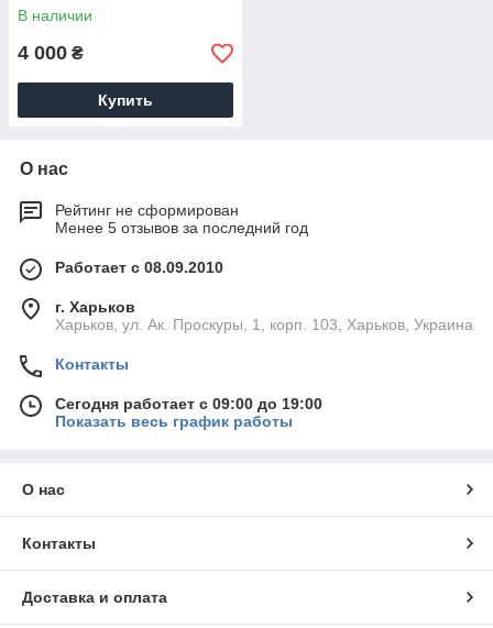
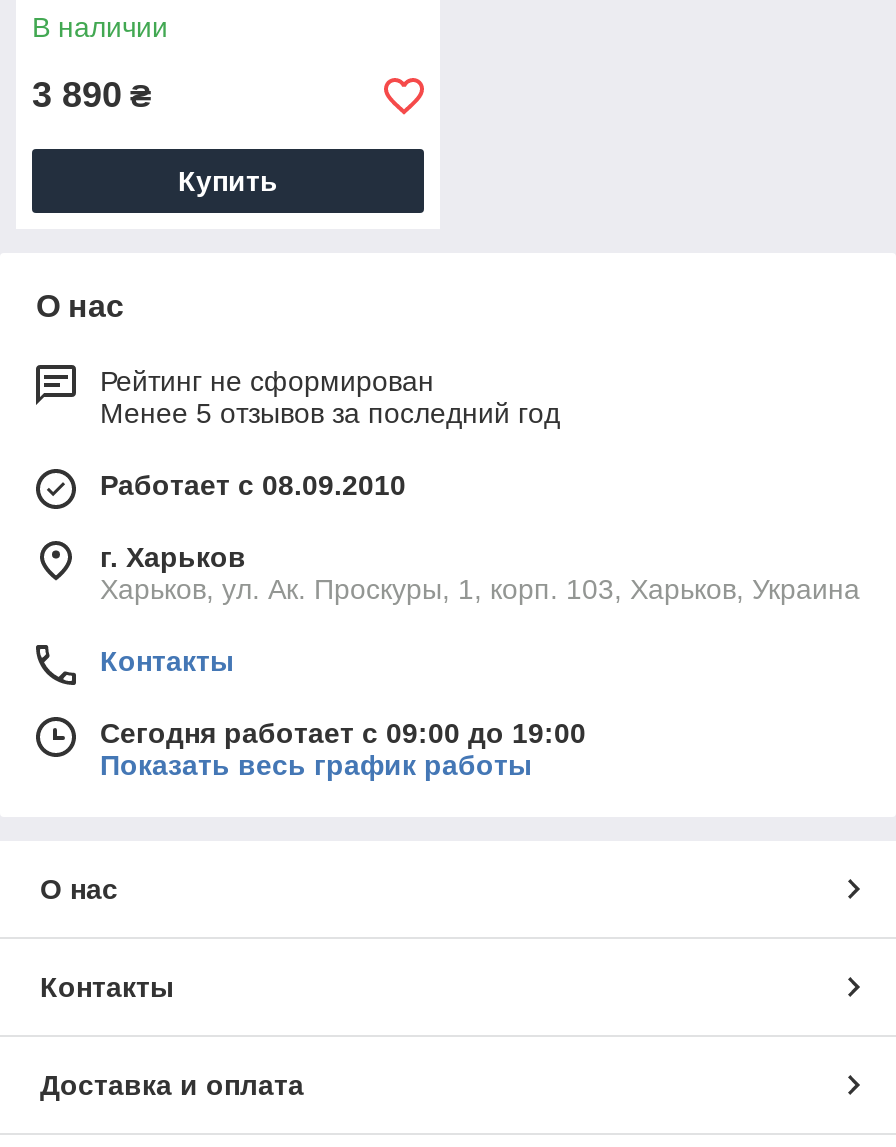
- 4 000 ₴
+ 3 890 ₴
